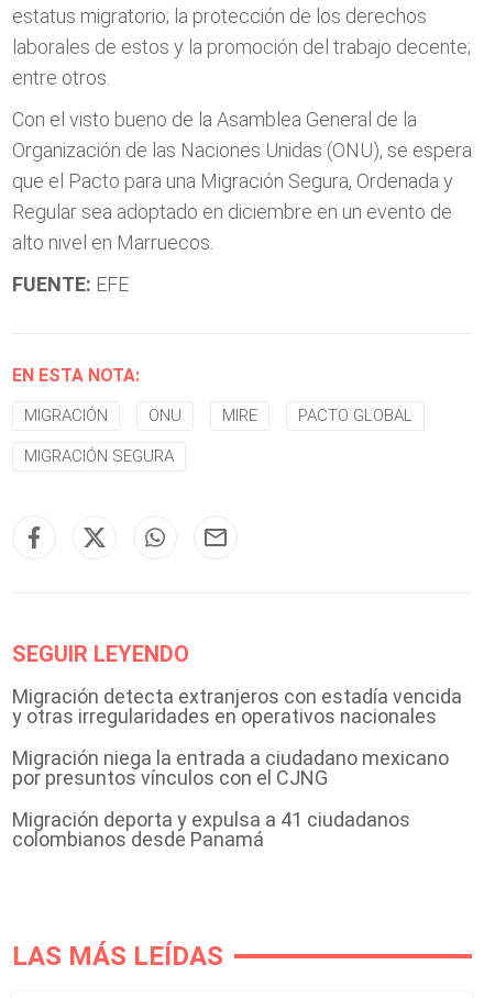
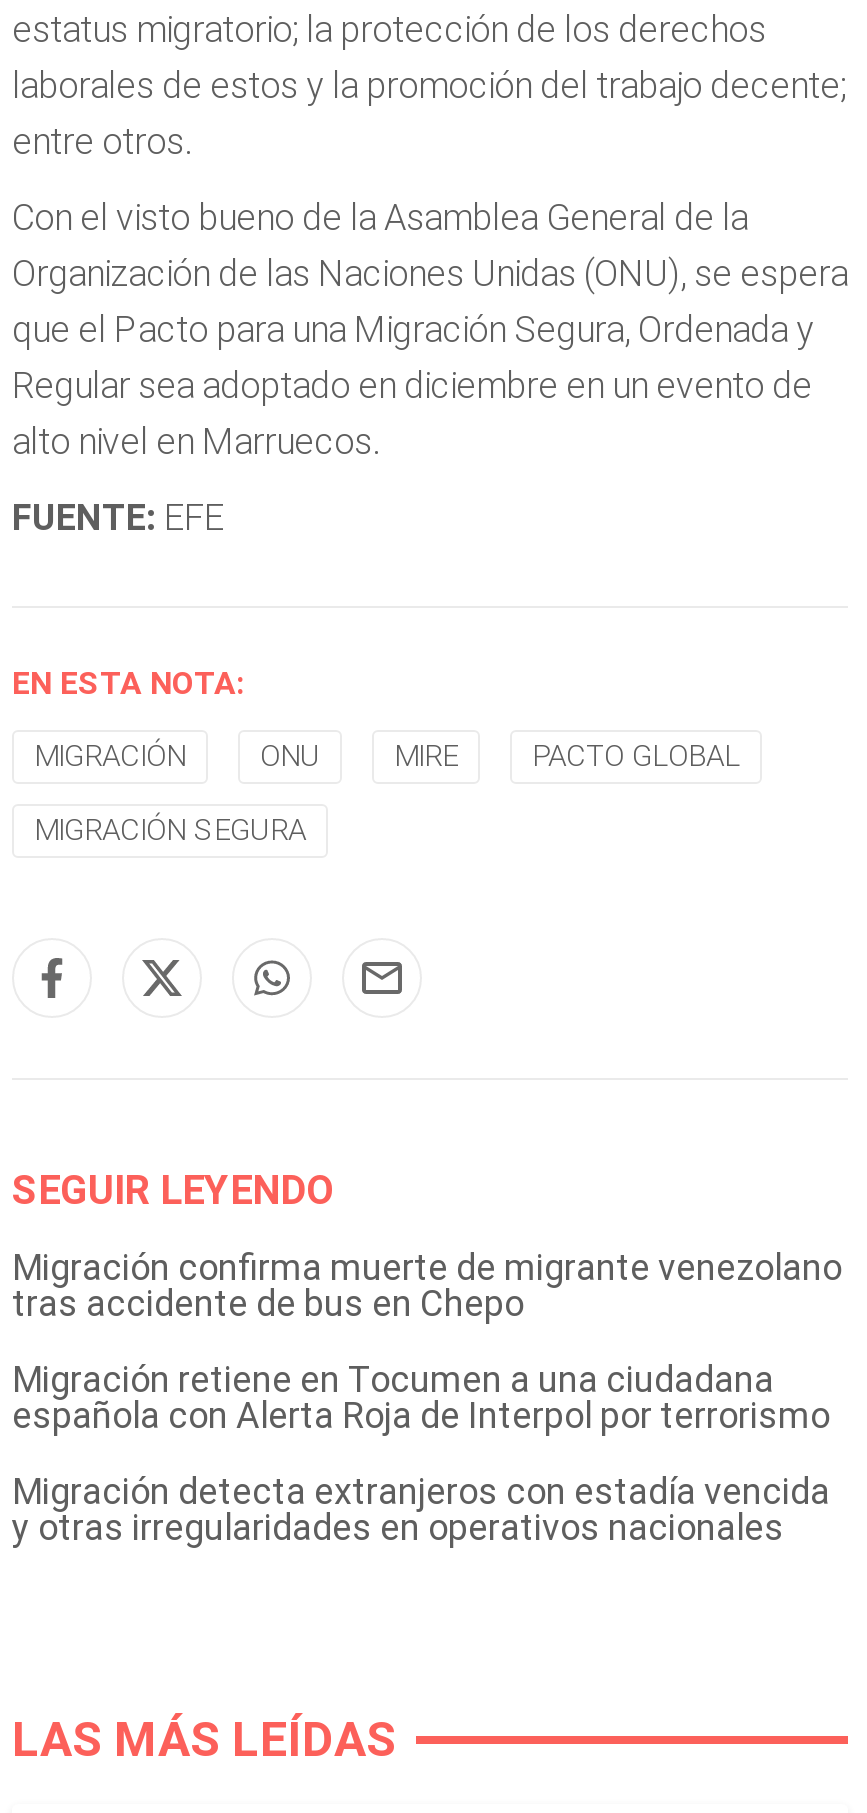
+ Migración confirma muerte de migrante venezolano
+ tras accidente de bus en Chepo
+ Migración retiene en Tocumen a una ciudadana
+ española con Alerta Roja de Interpol por terrorismo

moved down: Migración detecta extranjeros con estadía vencida | y otras irregularidades en operativos nacionales

- Migración niega la entrada a ciudadano mexicano
- por presuntos vínculos con el CJNG
- Migración deporta y expulsa a 41 ciudadanos
- colombianos desde Panamá
